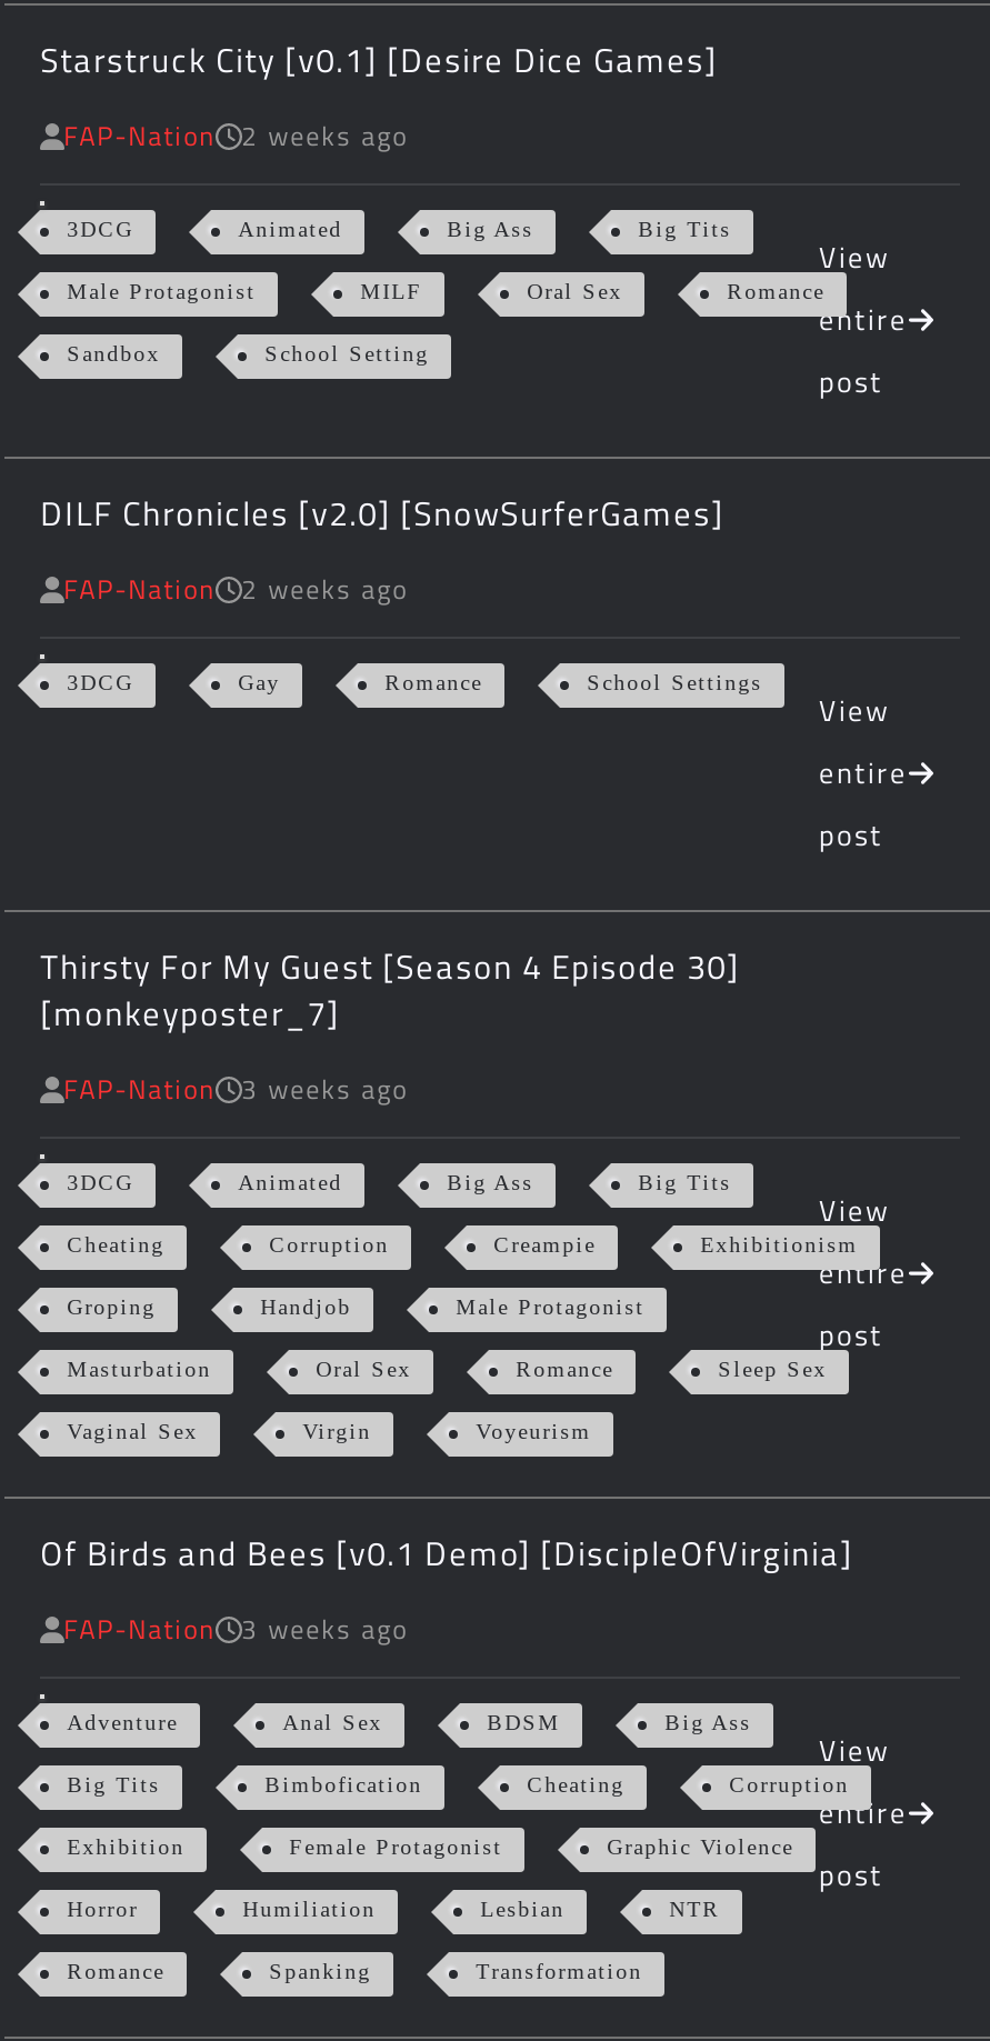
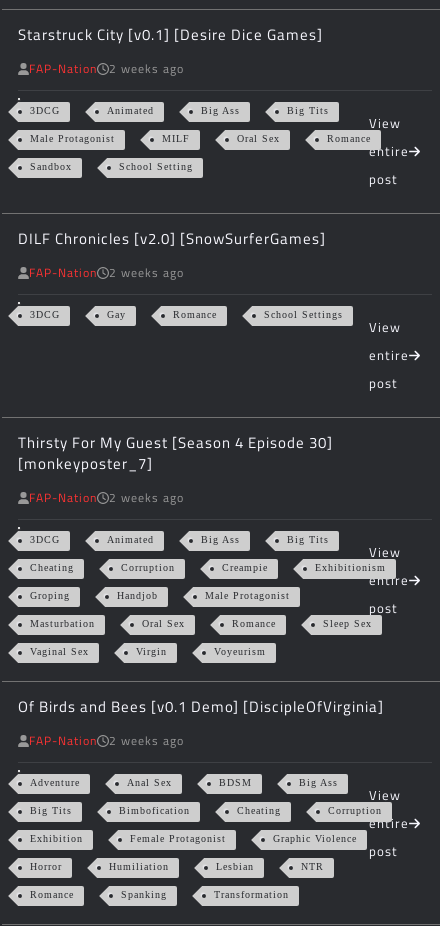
- FAP-Nation 3 weeks ago
+ FAP-Nation 2 weeks ago

- FAP-Nation 3 weeks ago
+ FAP-Nation 2 weeks ago
